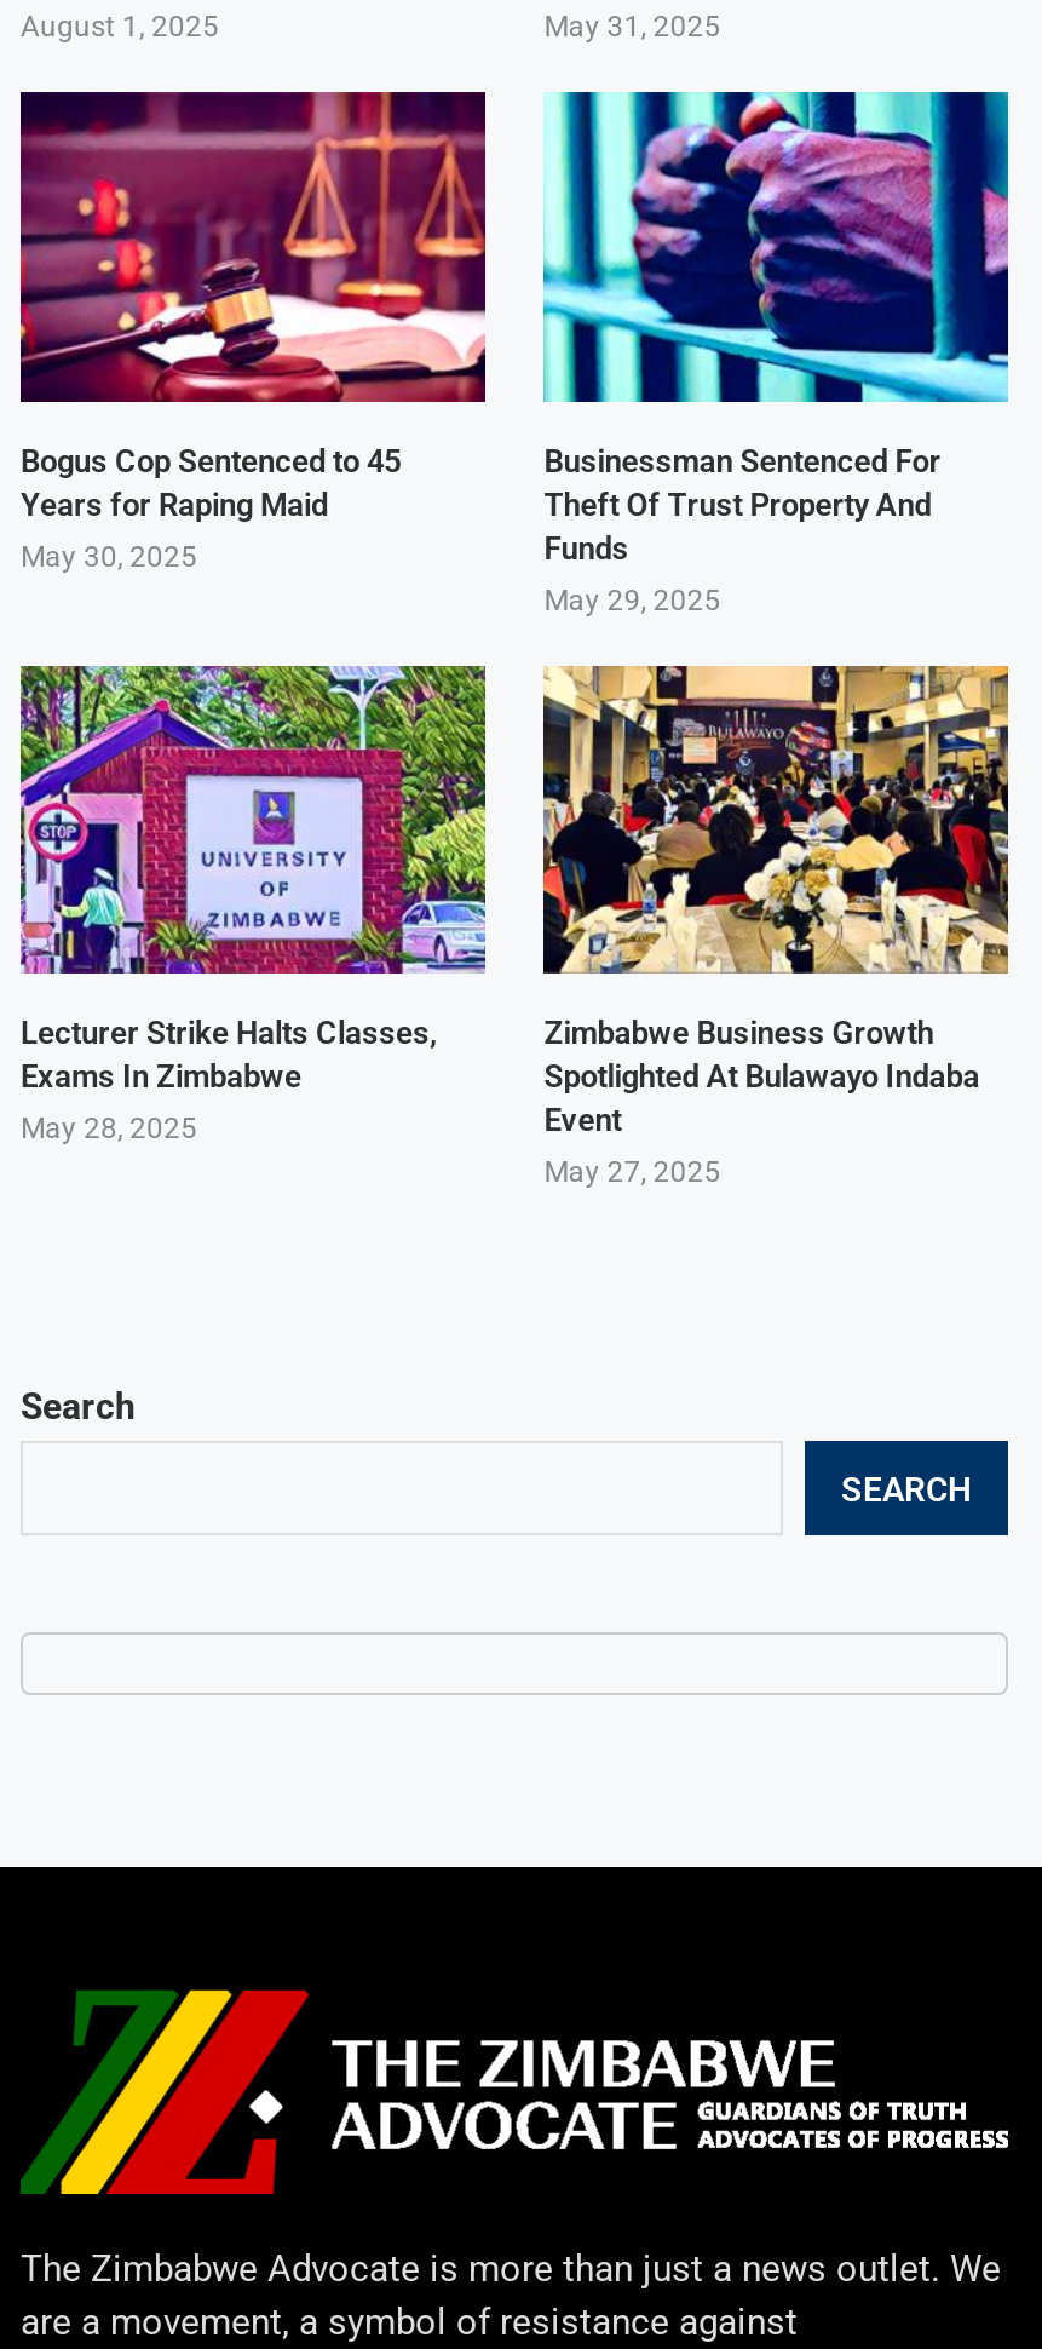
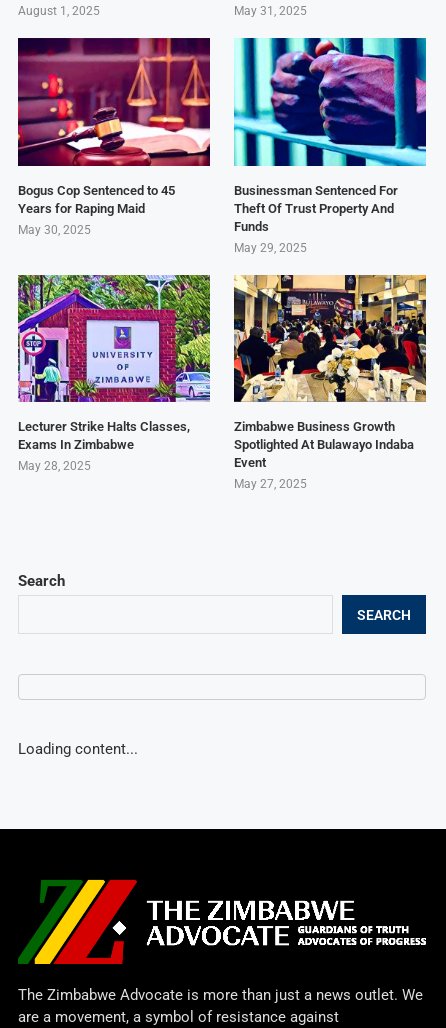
+ Loading content...
